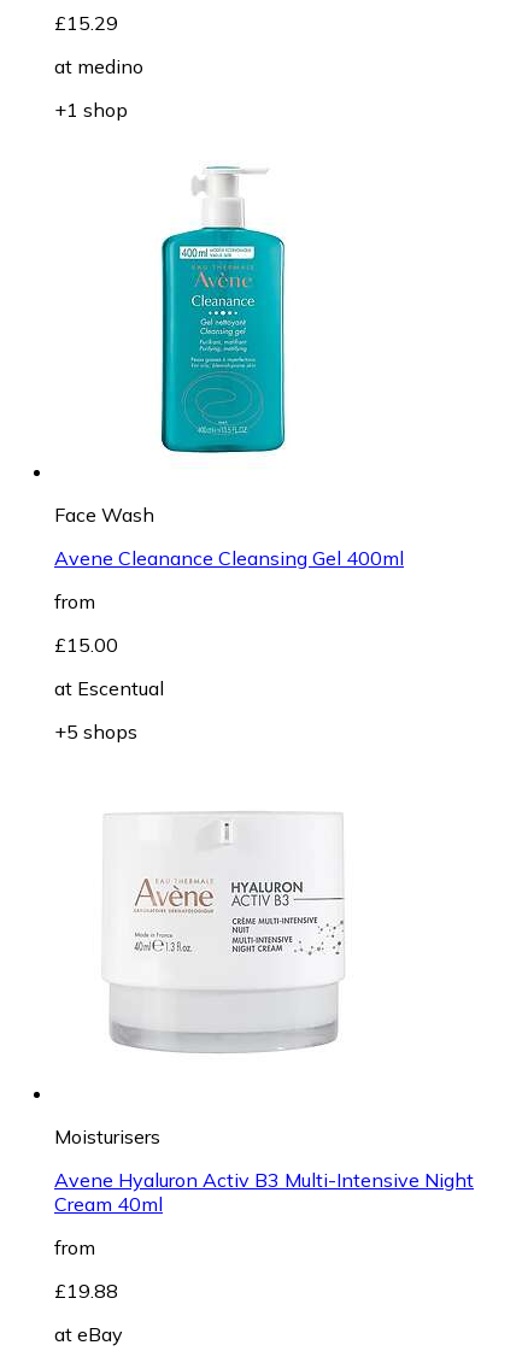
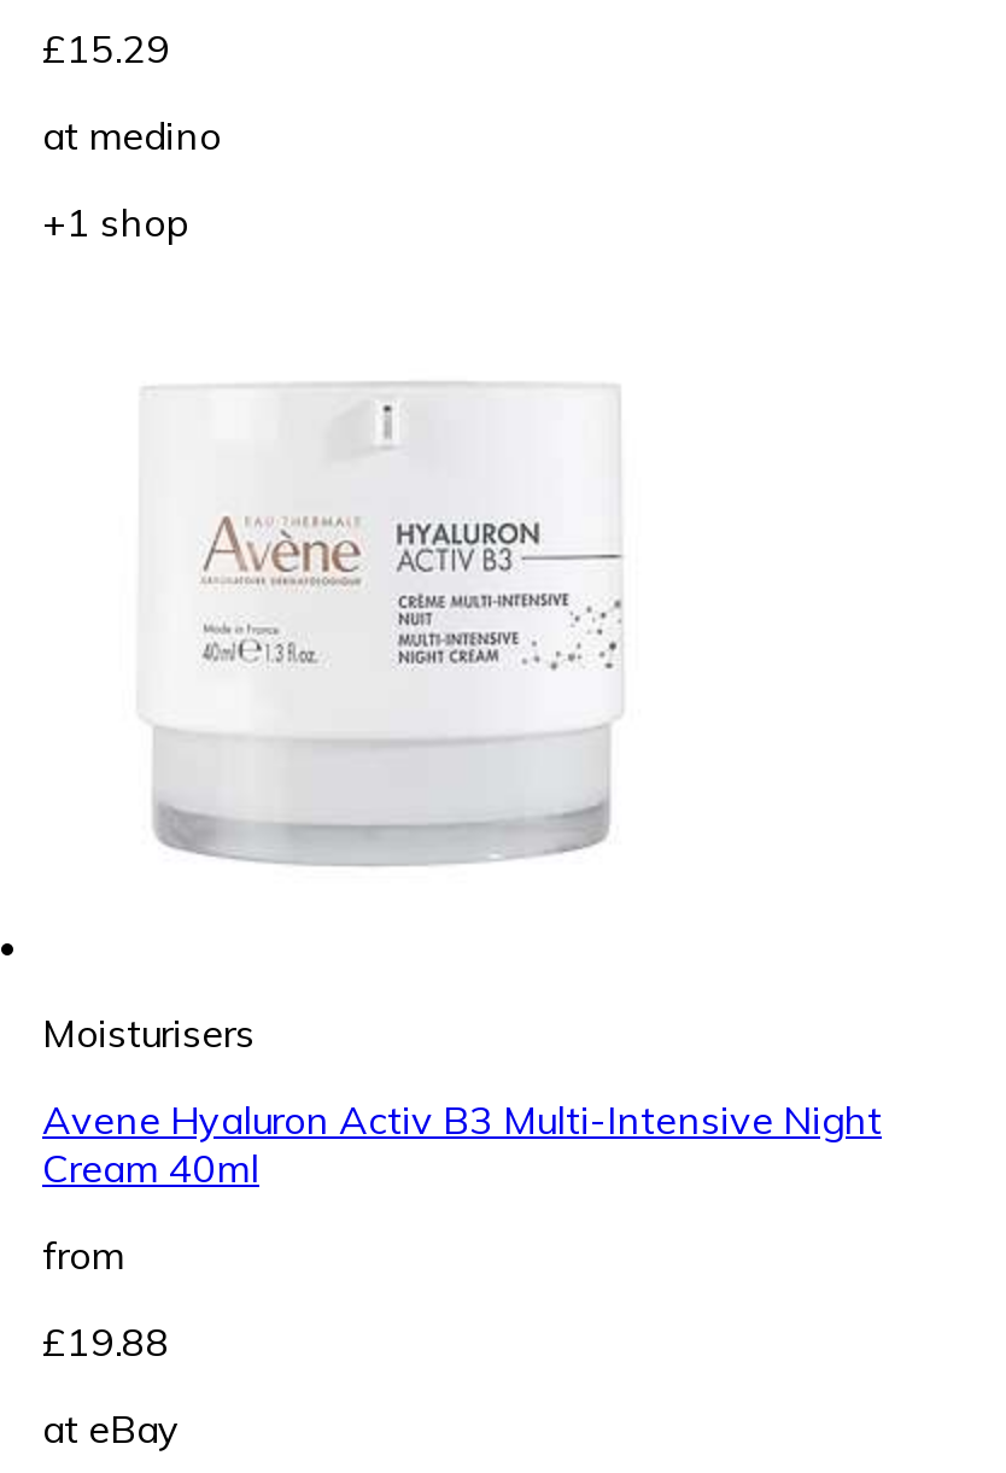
- [image]

- Face Wash
- Avene Cleanance Cleansing Gel 400ml
- from
- £15.00
- at Escentual
- +5 shops
